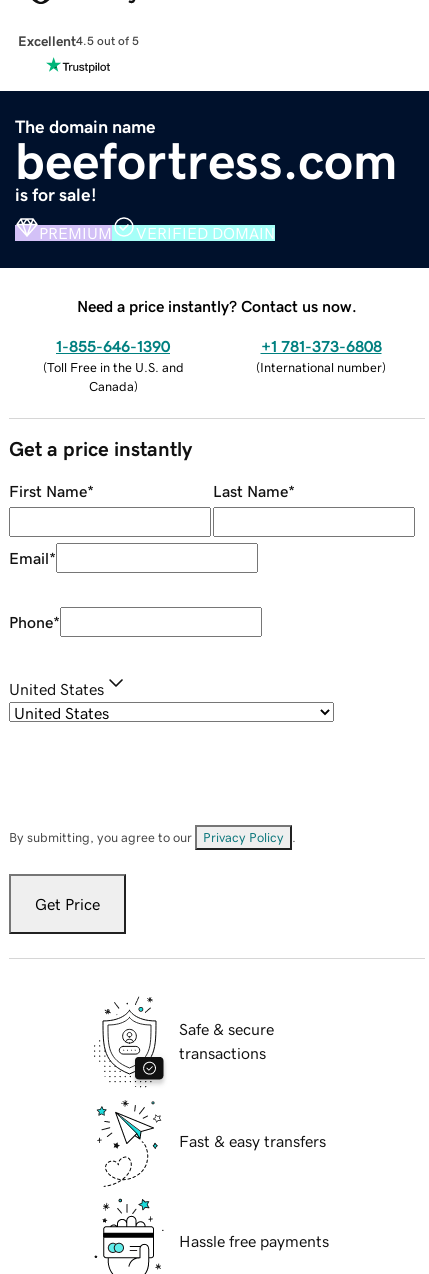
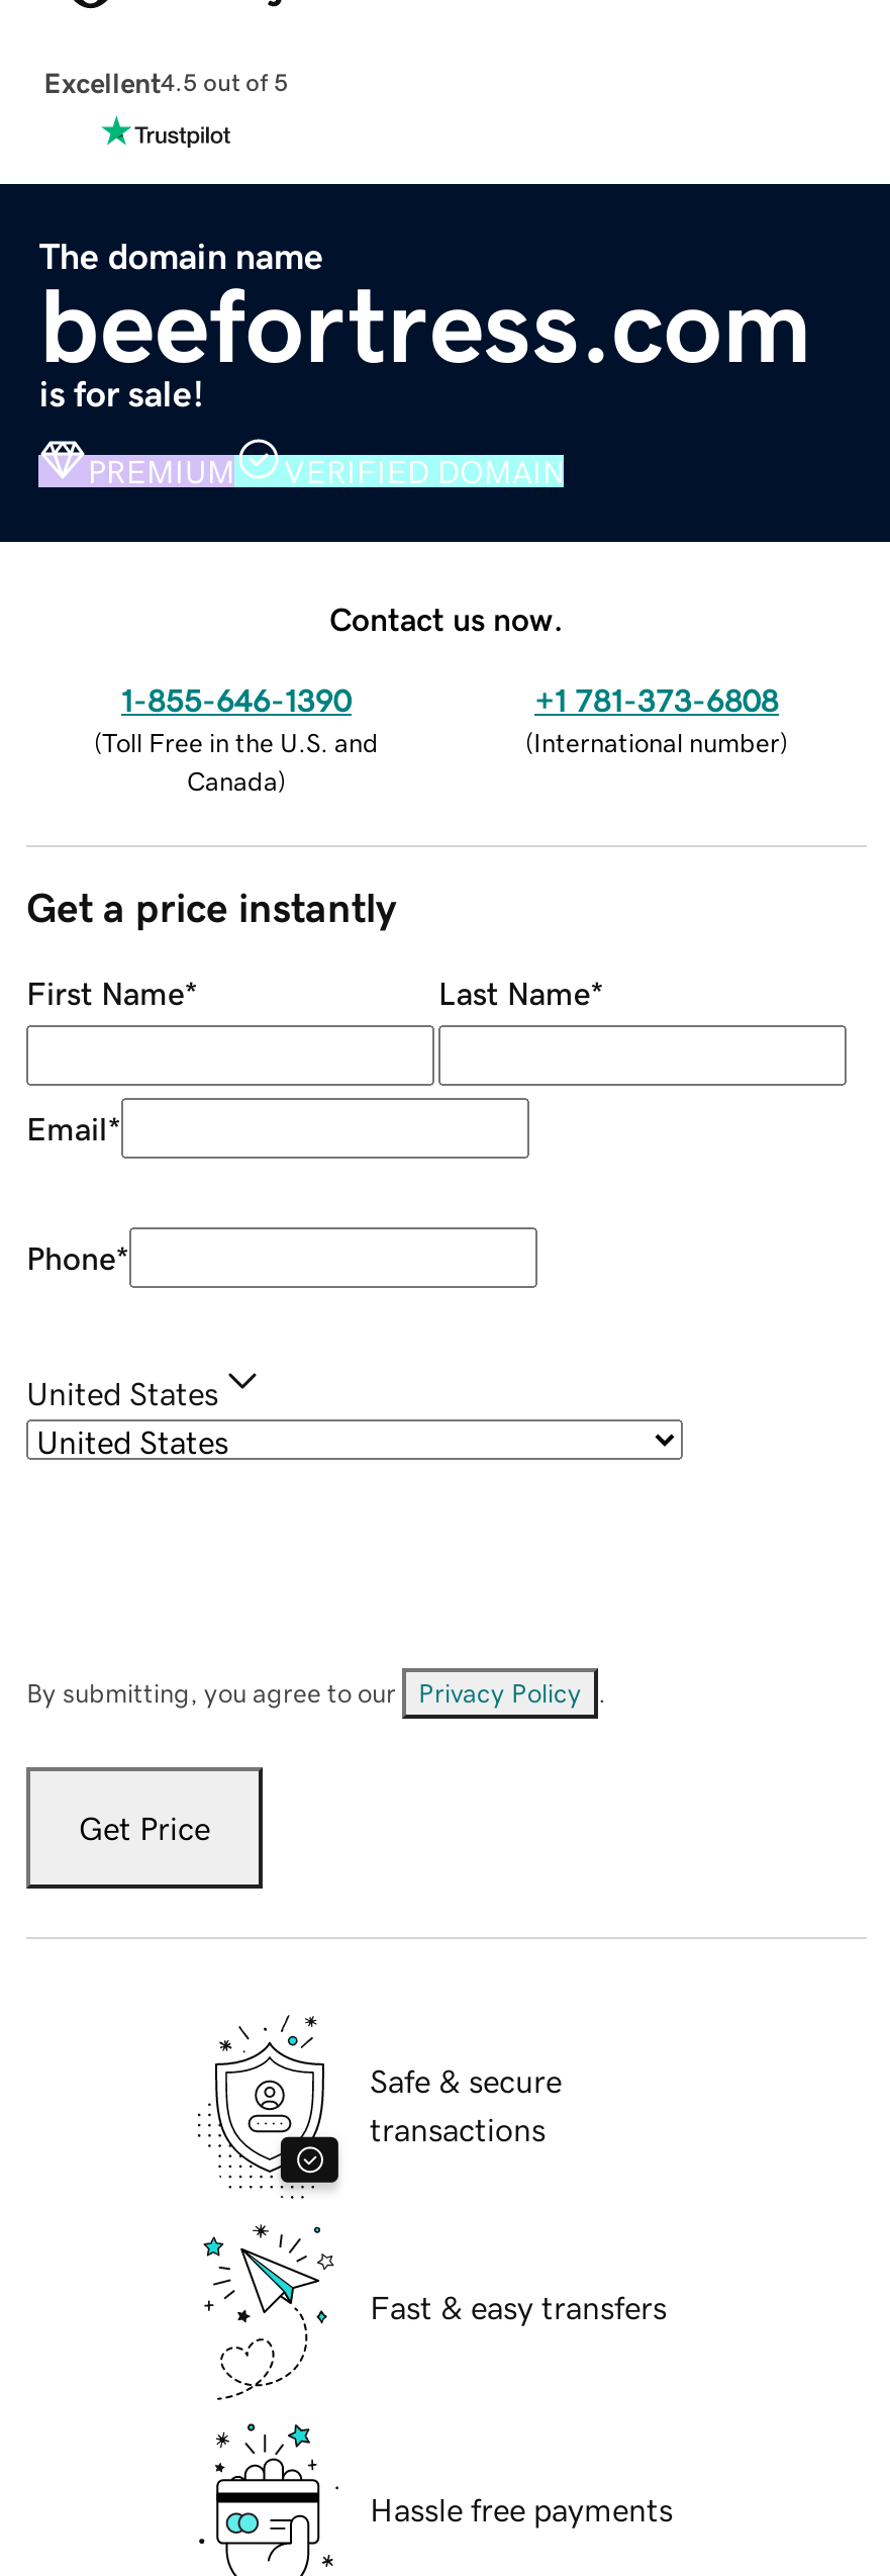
- Need a price instantly? Contact us now.
+ Contact us now.
